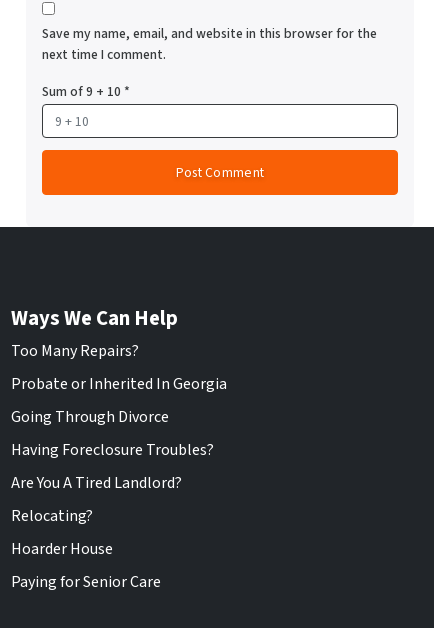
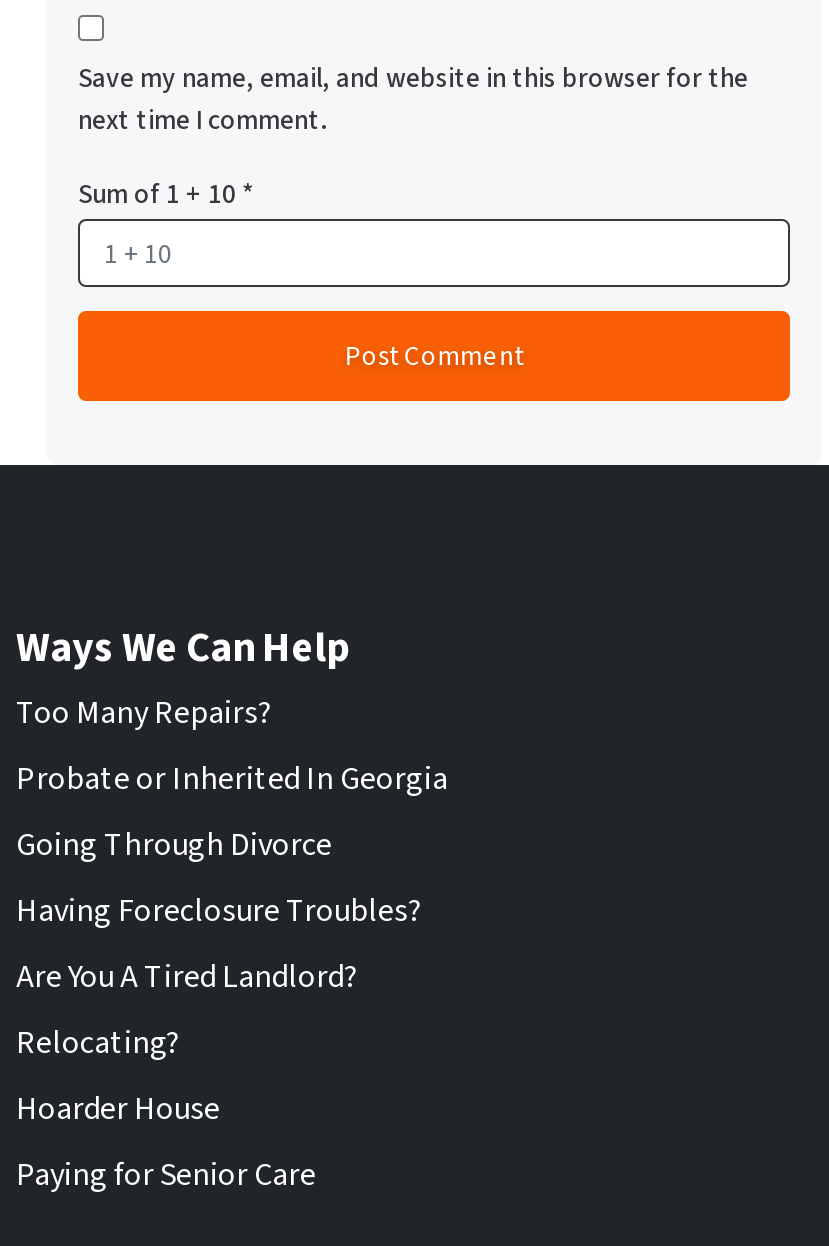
- Sum of 9 + 10 *
+ Sum of 1 + 10 *
